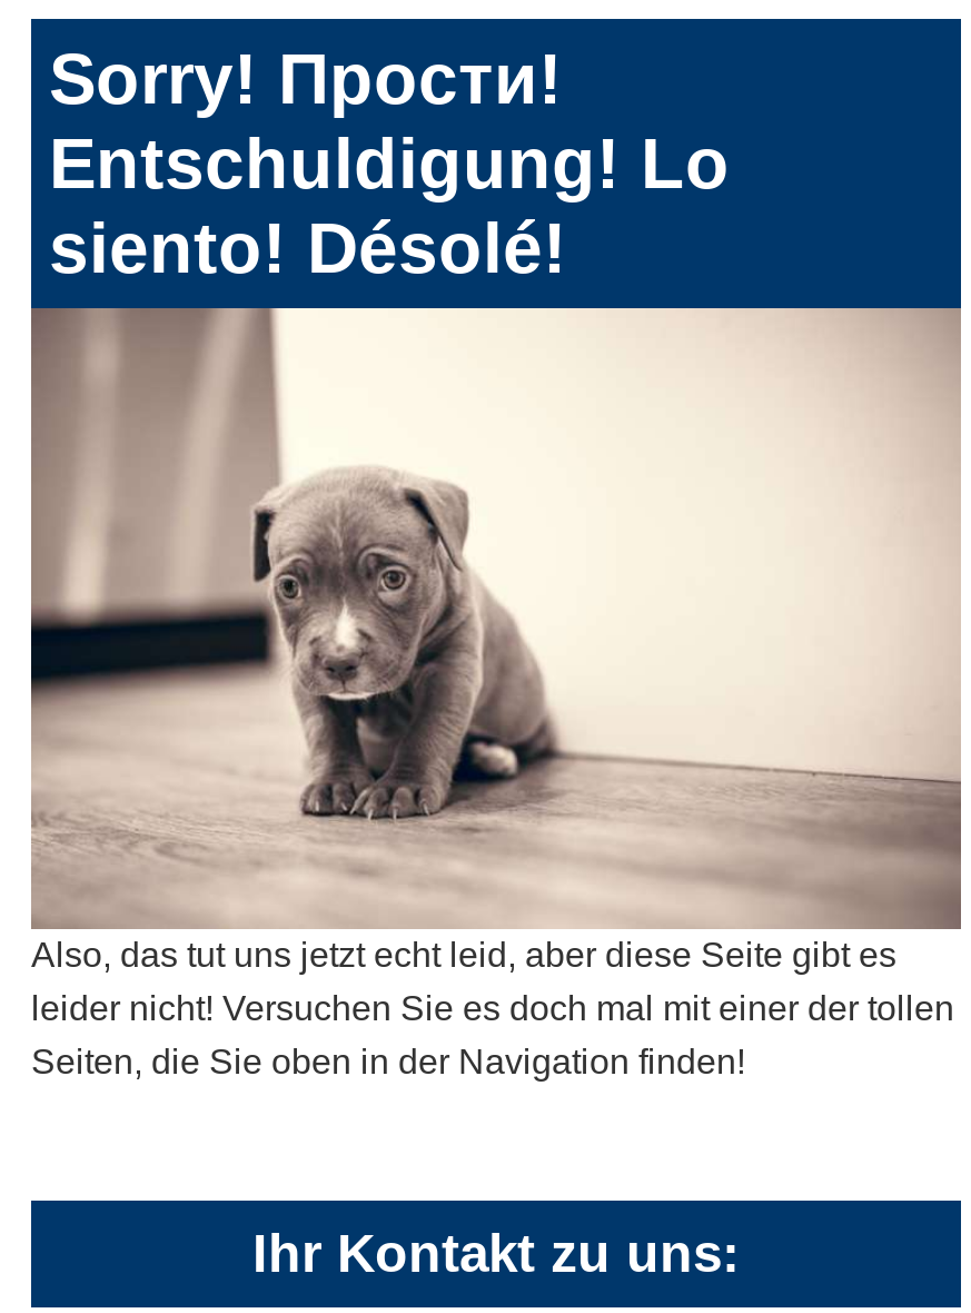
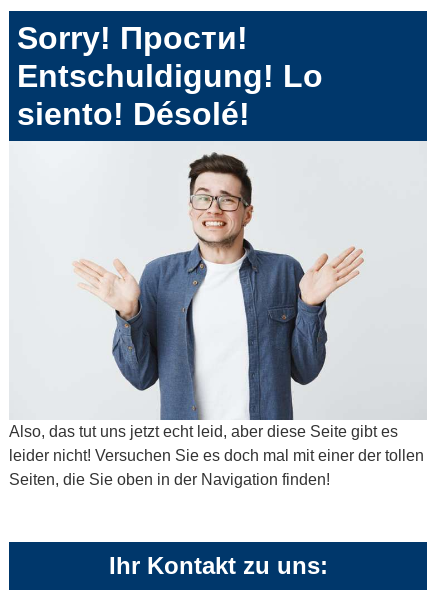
- [image]
+ [image]
